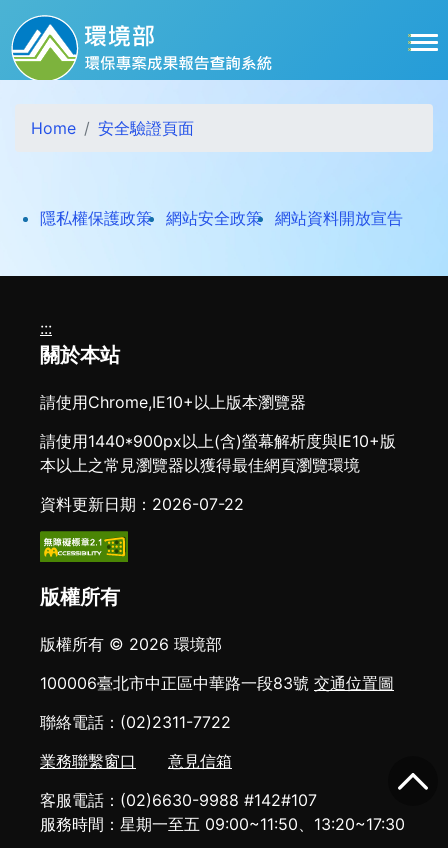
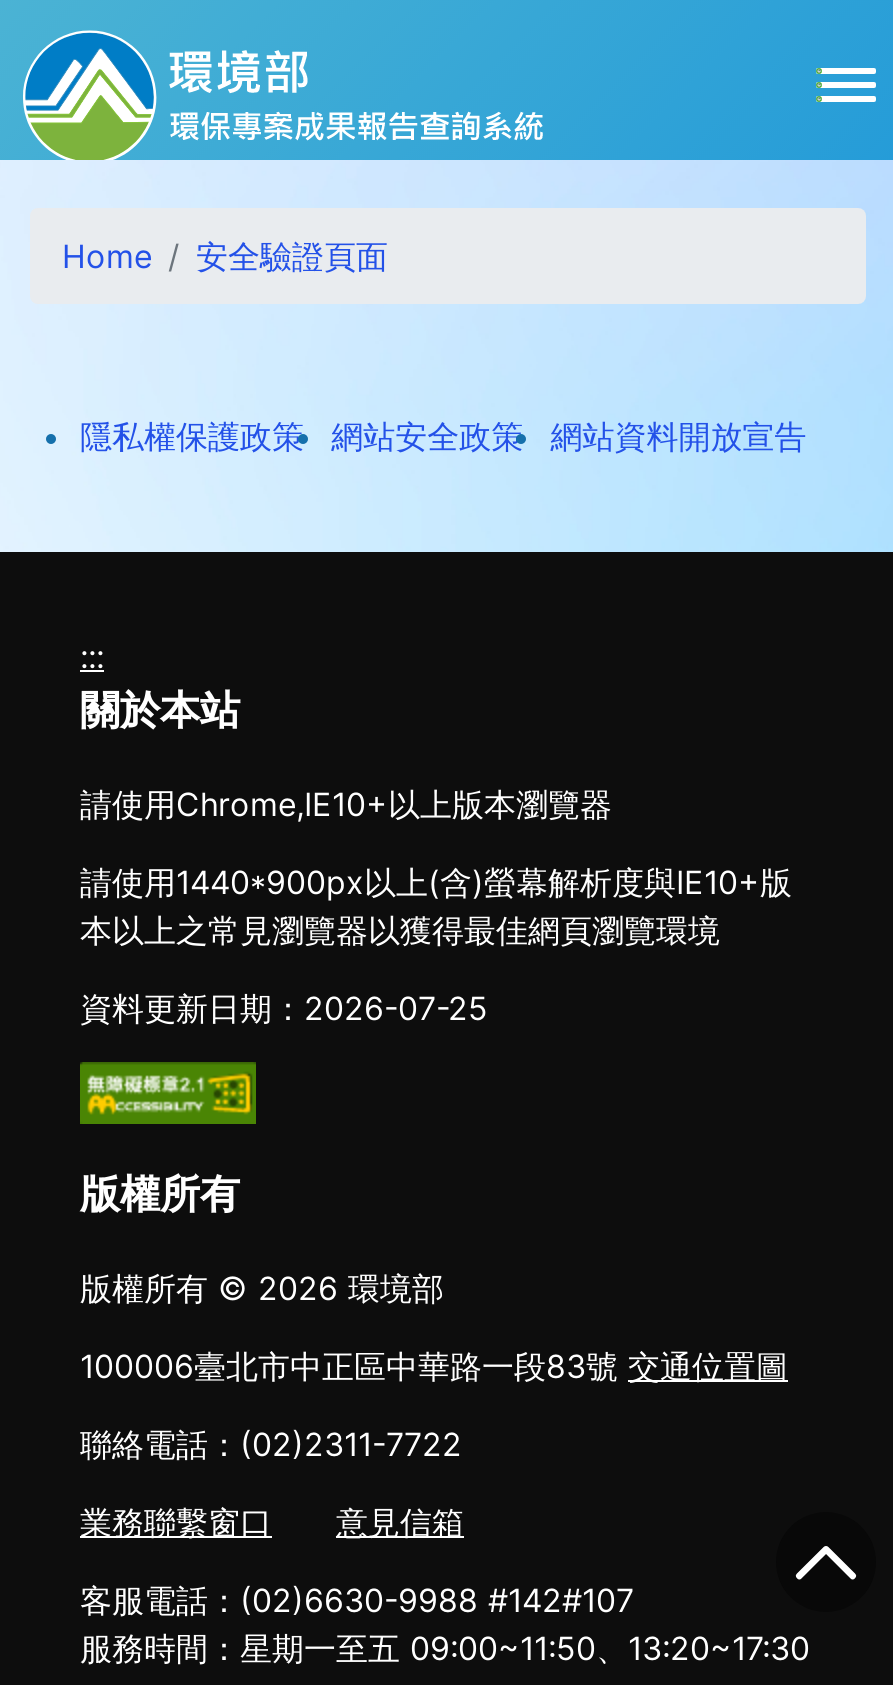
- 資料更新日期：2026-07-22
+ 資料更新日期：2026-07-25
